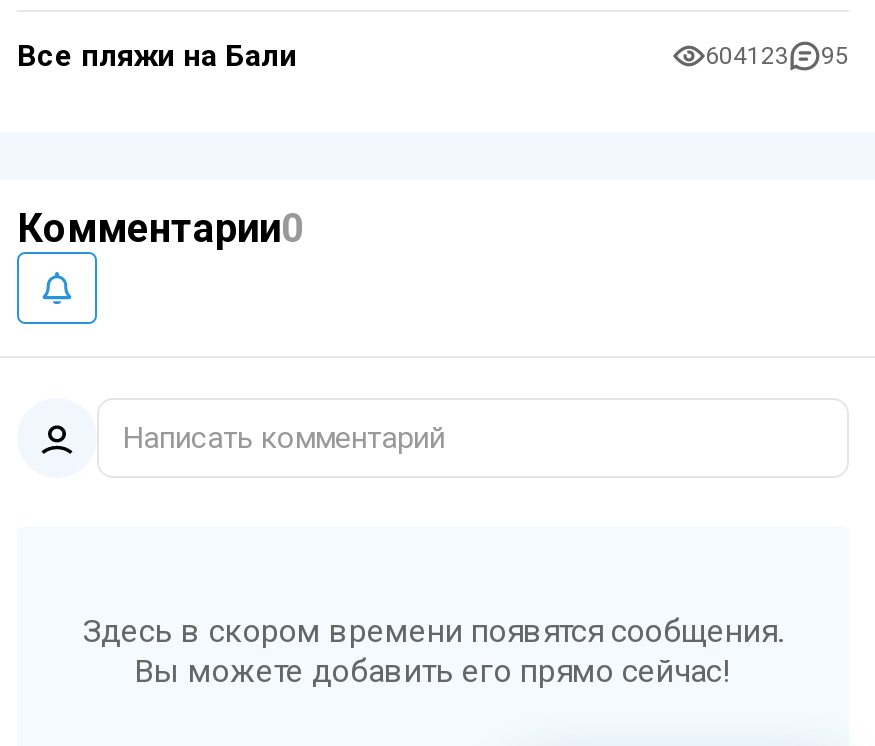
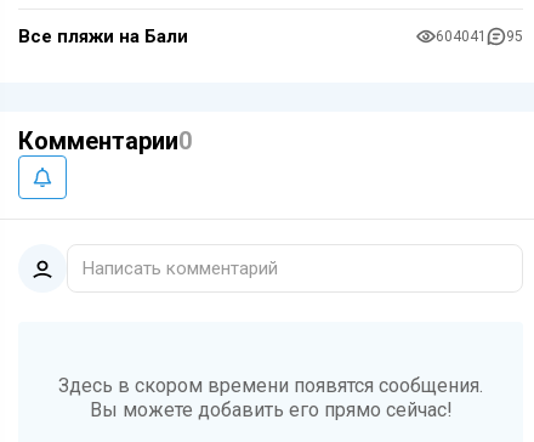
- 604123 95
+ 604041 95
